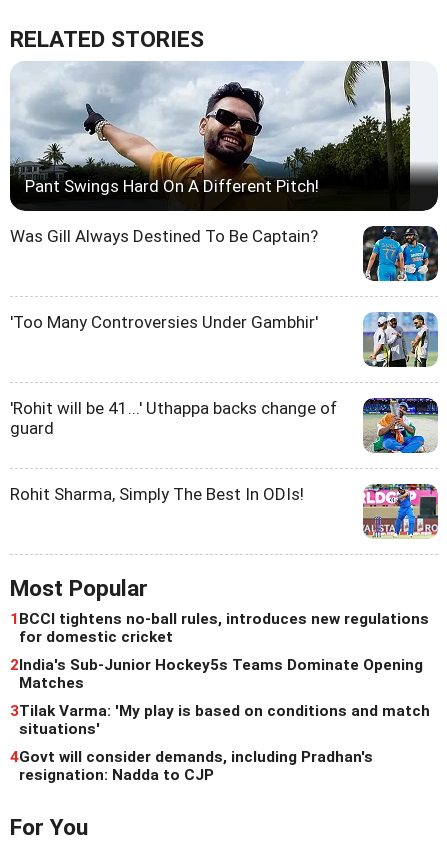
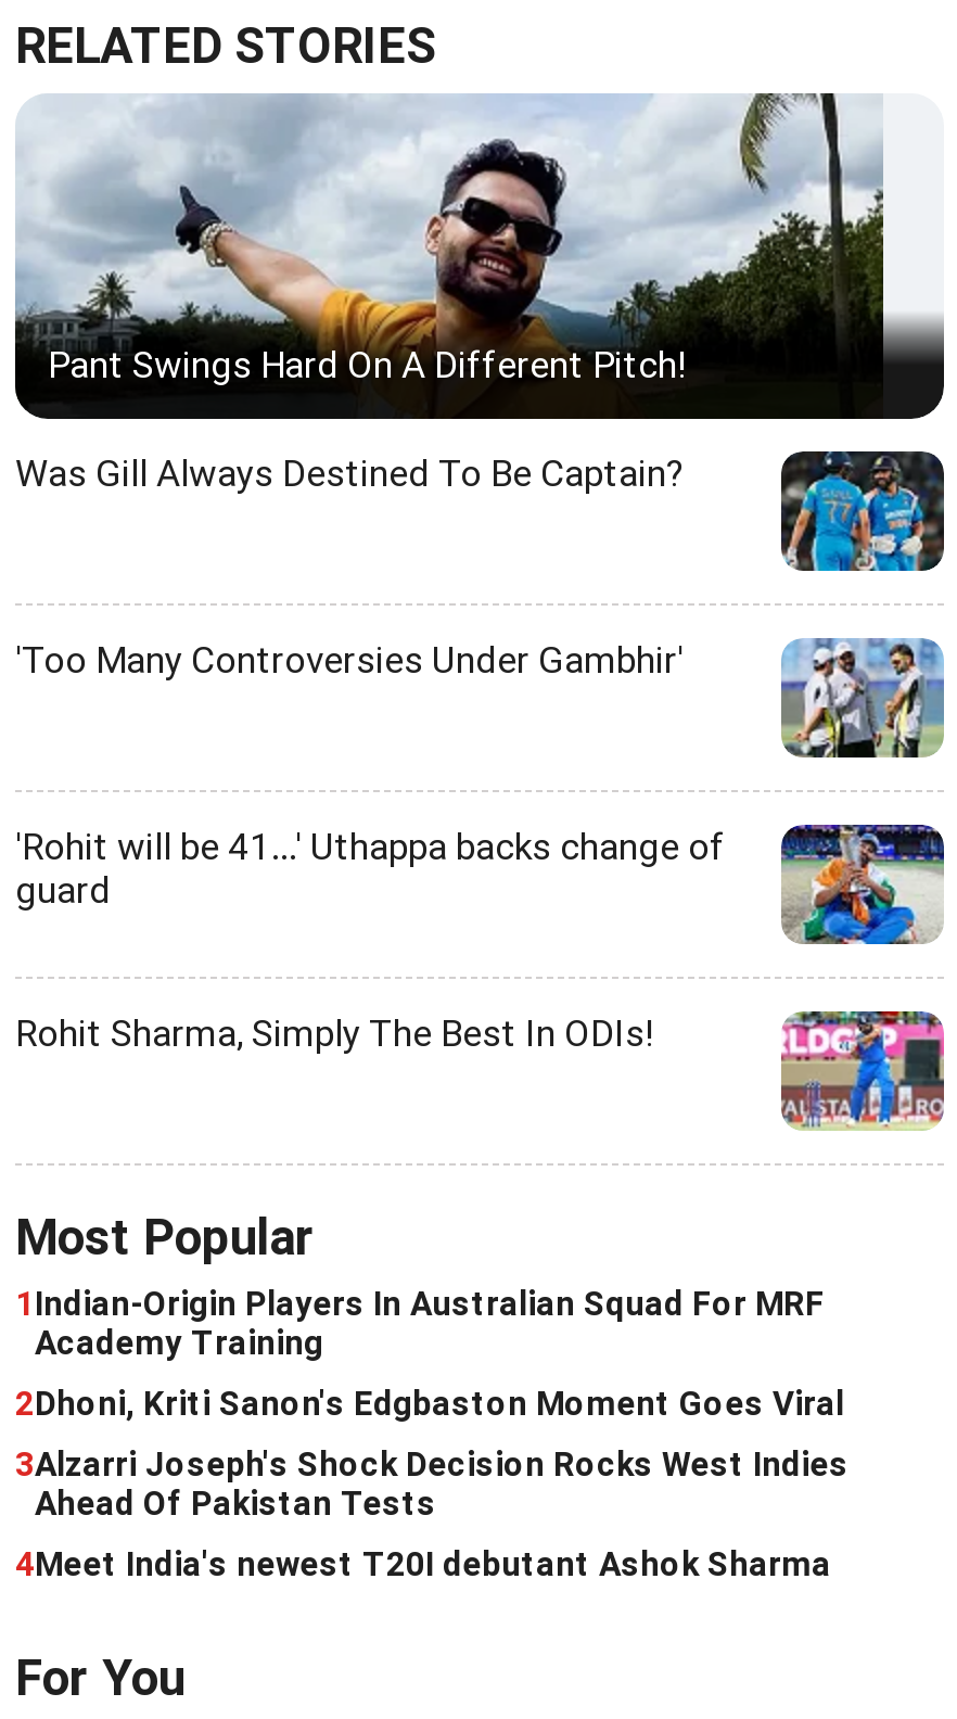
- 1 BCCI tightens no-ball rules, introduces new regulations
- for domestic cricket
+ 1 Indian-Origin Players In Australian Squad For MRF
+ Academy Training

- 2India's Sub-Junior Hockey5s Teams Dominate Opening
- Matches
+ 2Dhoni, Kriti Sanon's Edgbaston Moment Goes Viral

- 3Tilak Varma: 'My play is based on conditions and match
- situations'
+ 3Alzarri Joseph's Shock Decision Rocks West Indies
+ Ahead Of Pakistan Tests

- 4Govt will consider demands, including Pradhan's
- resignation: Nadda to CJP
+ 4Meet India's newest T20I debutant Ashok Sharma
